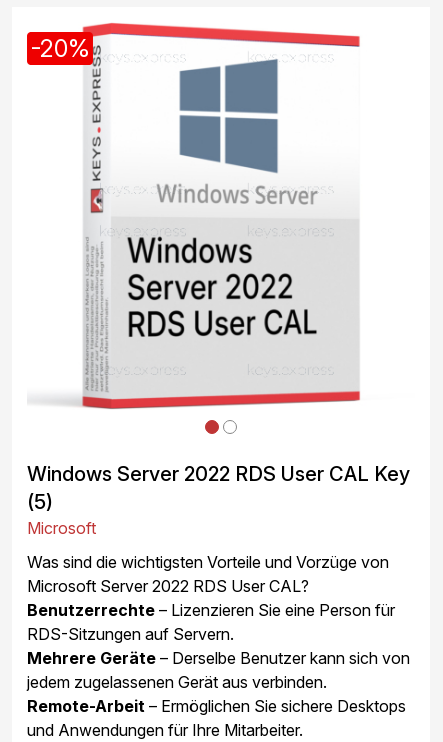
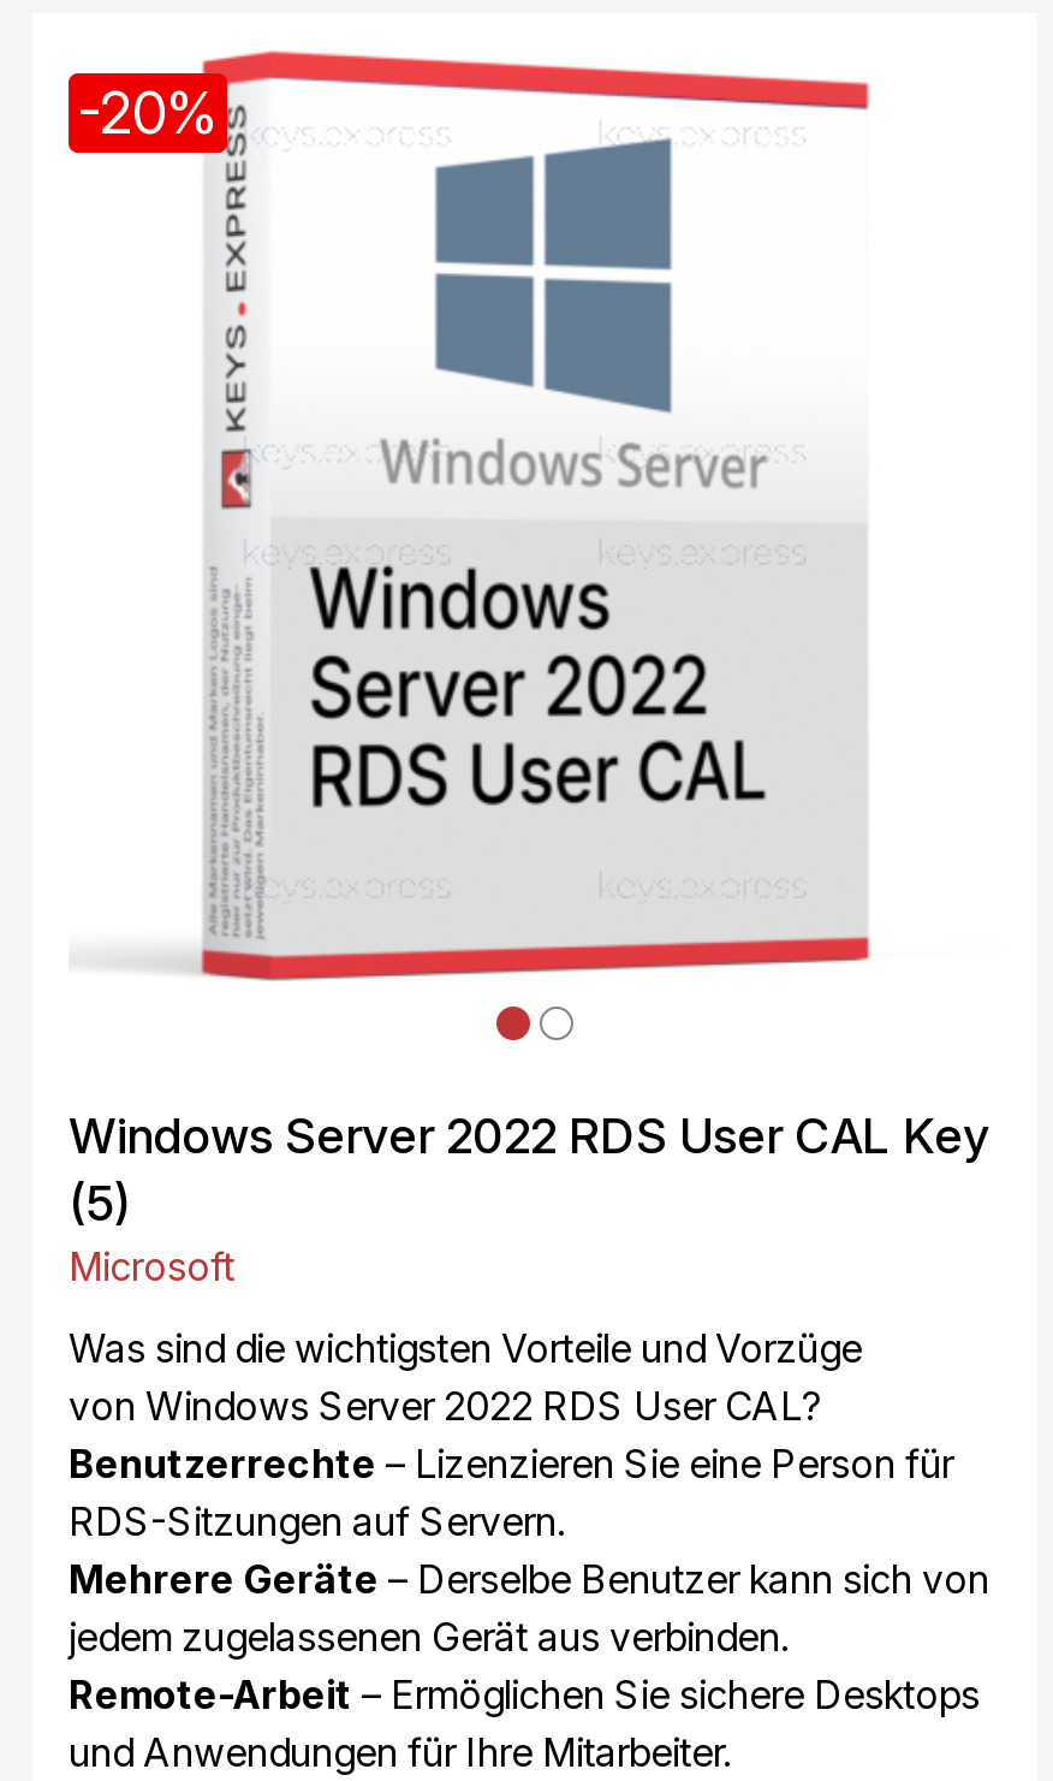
- Was sind die wichtigsten Vorteile und Vorzüge von
- Microsoft Server 2022 RDS User CAL?
+ Was sind die wichtigsten Vorteile und Vorzüge
+ von Windows Server 2022 RDS User CAL?
